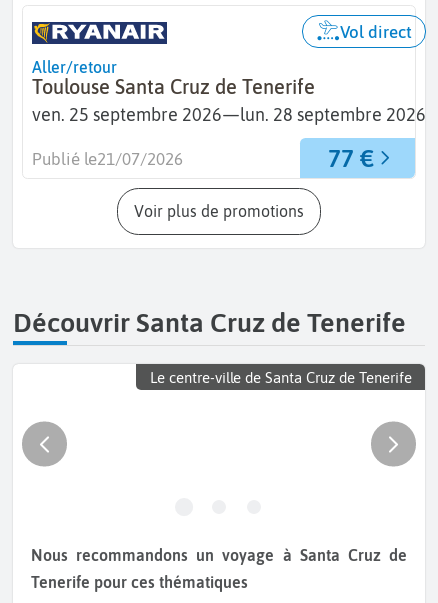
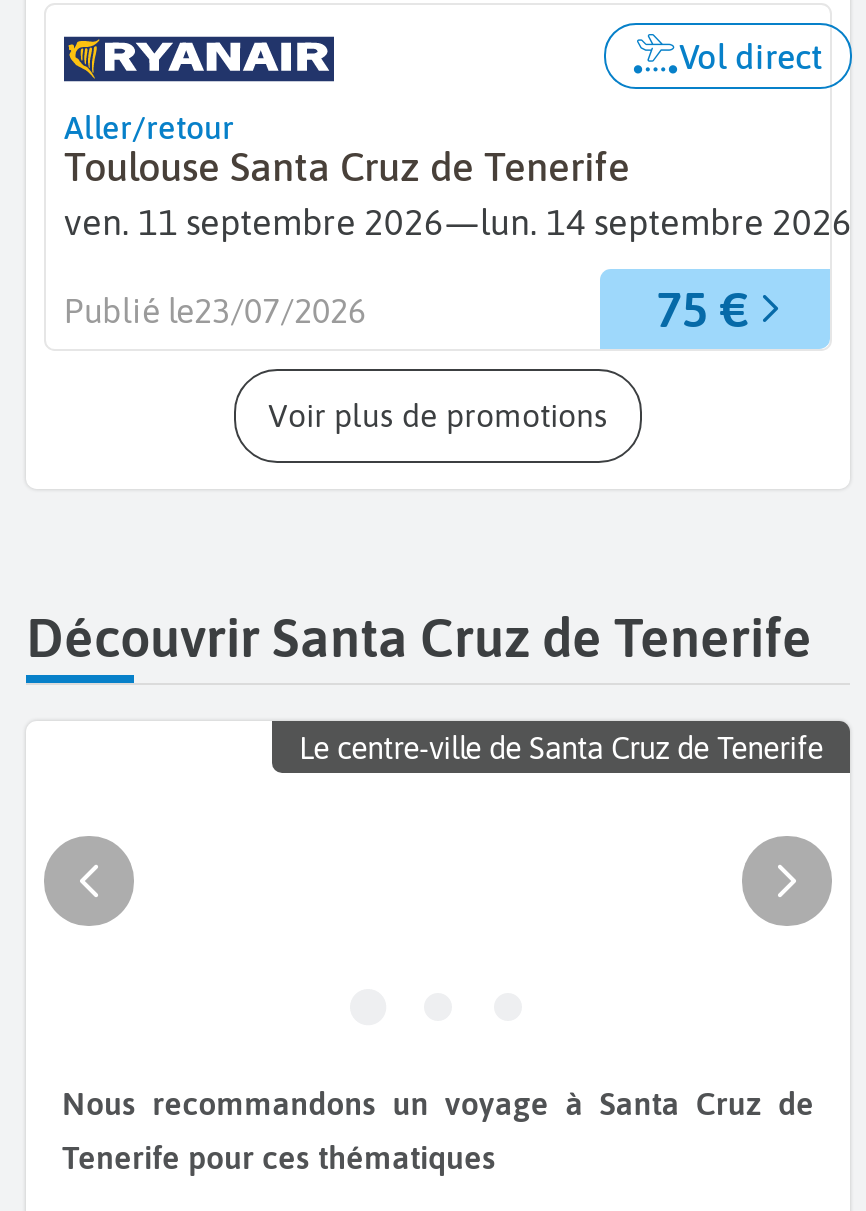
- ven. 25 septembre 2026—lun. 28 septembre 2026
+ ven. 11 septembre 2026—lun. 14 septembre 2026

- Publié le21/07/2026
+ Publié le23/07/2026

- 77 €
+ 75 €
